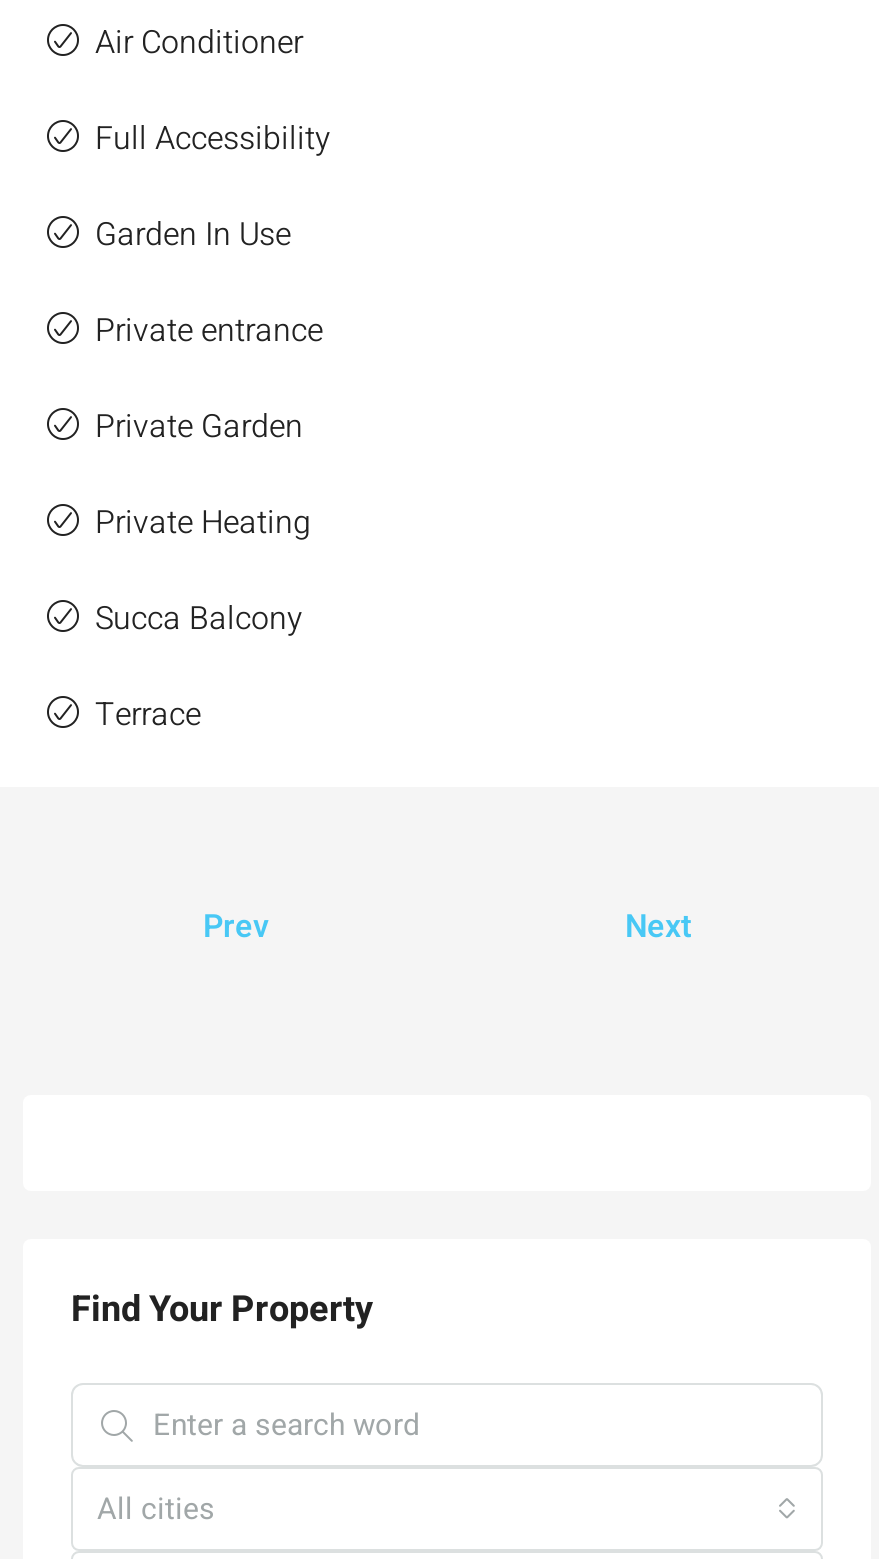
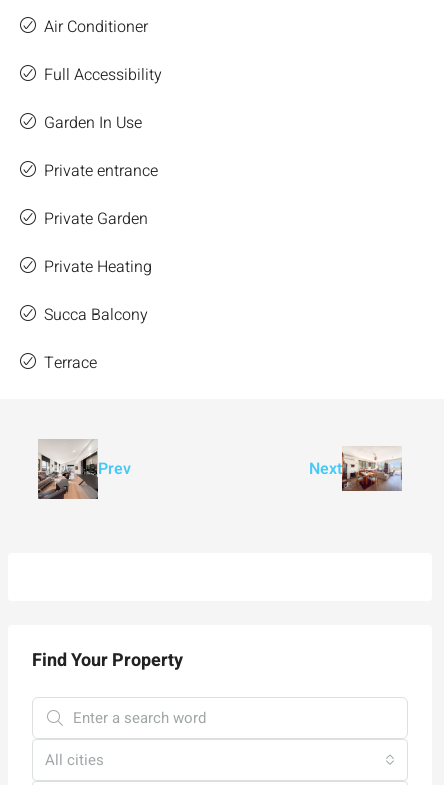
+ [image]

+ [image]
